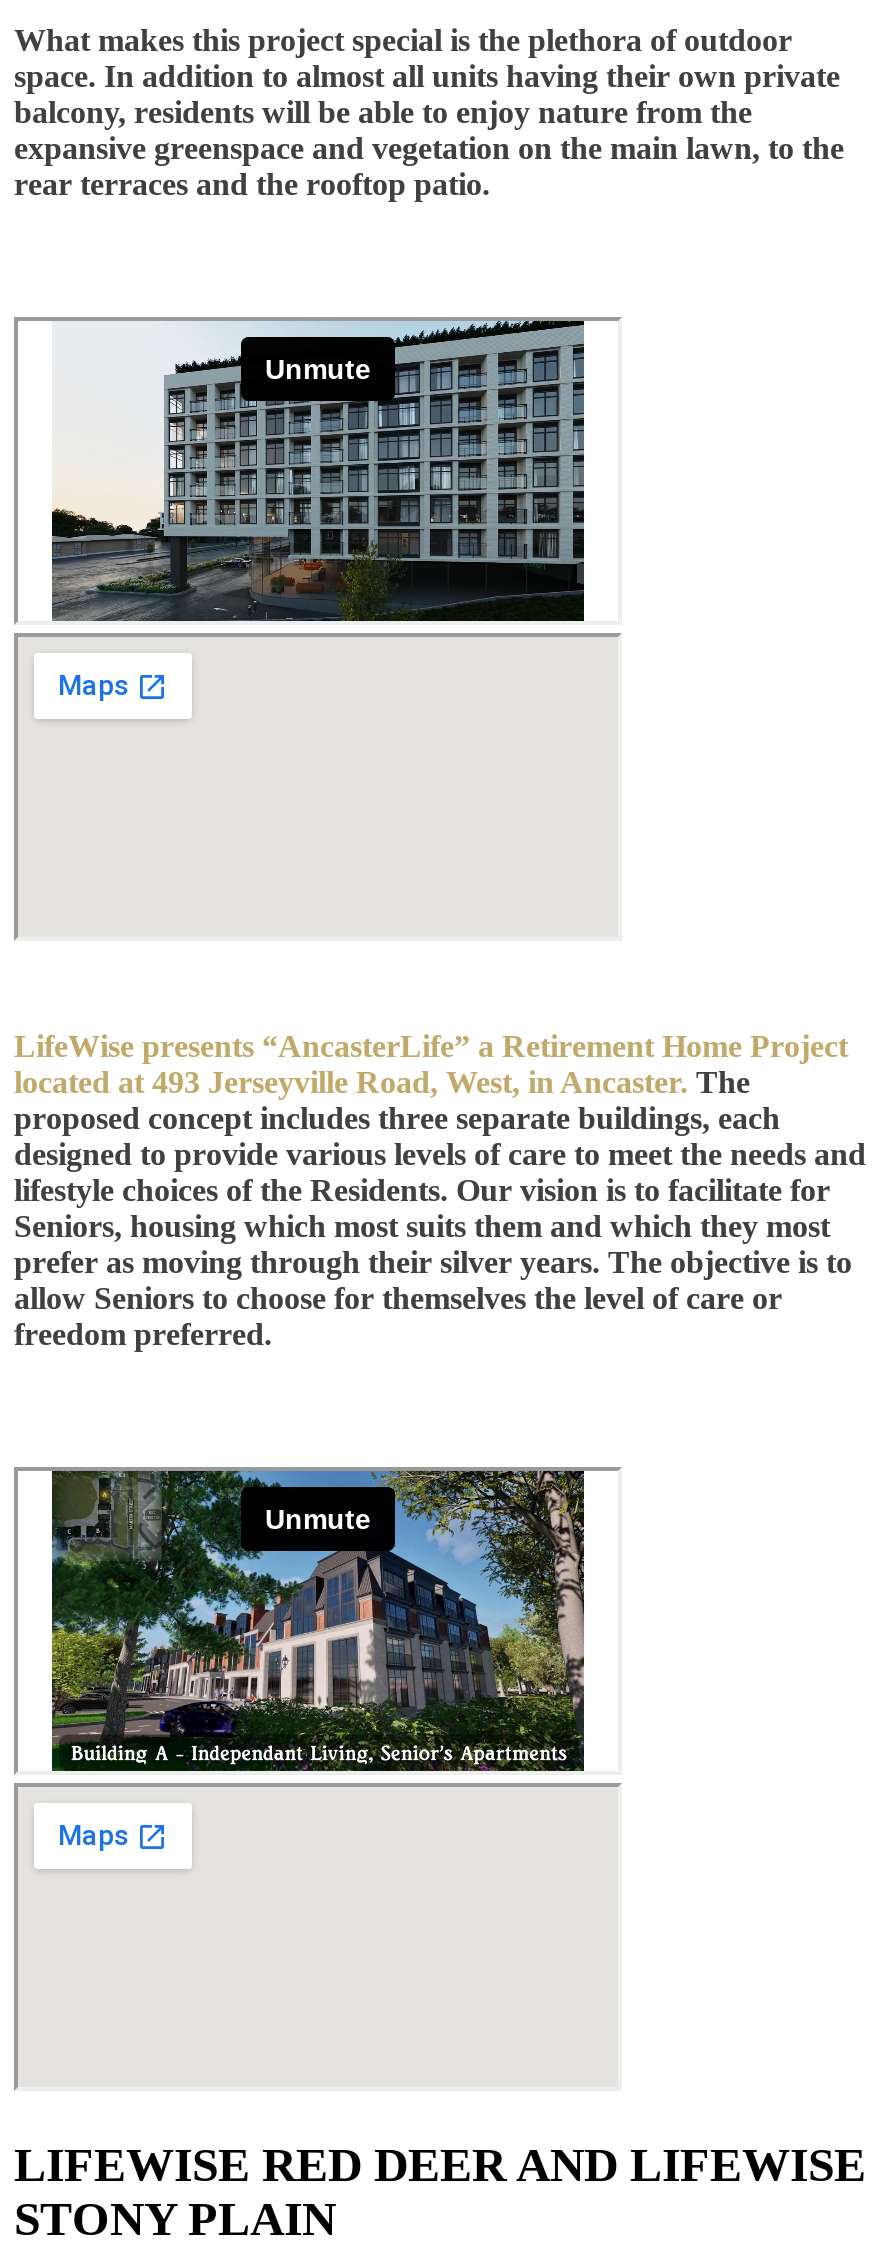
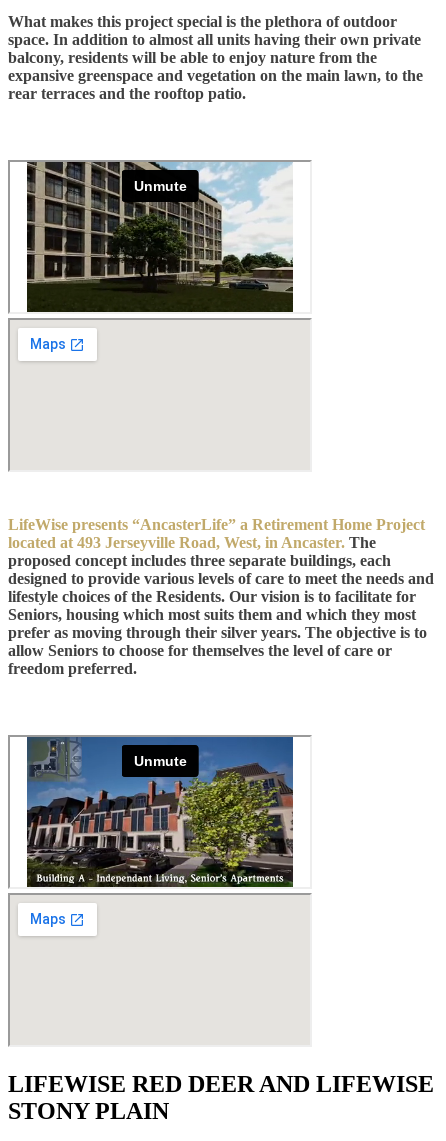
- [image]
+ [image]

- [image]
+ [image]
